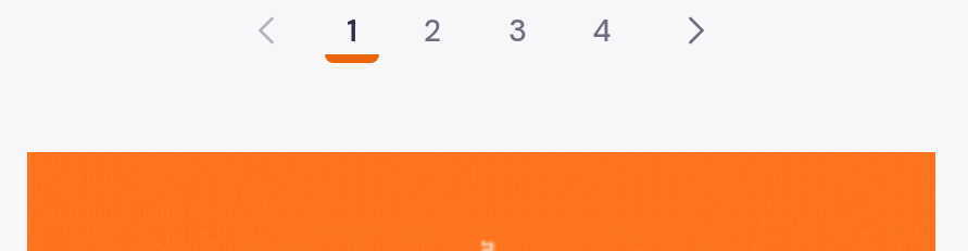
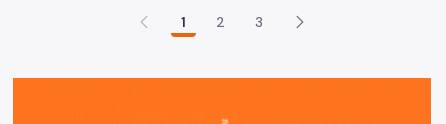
- 4
